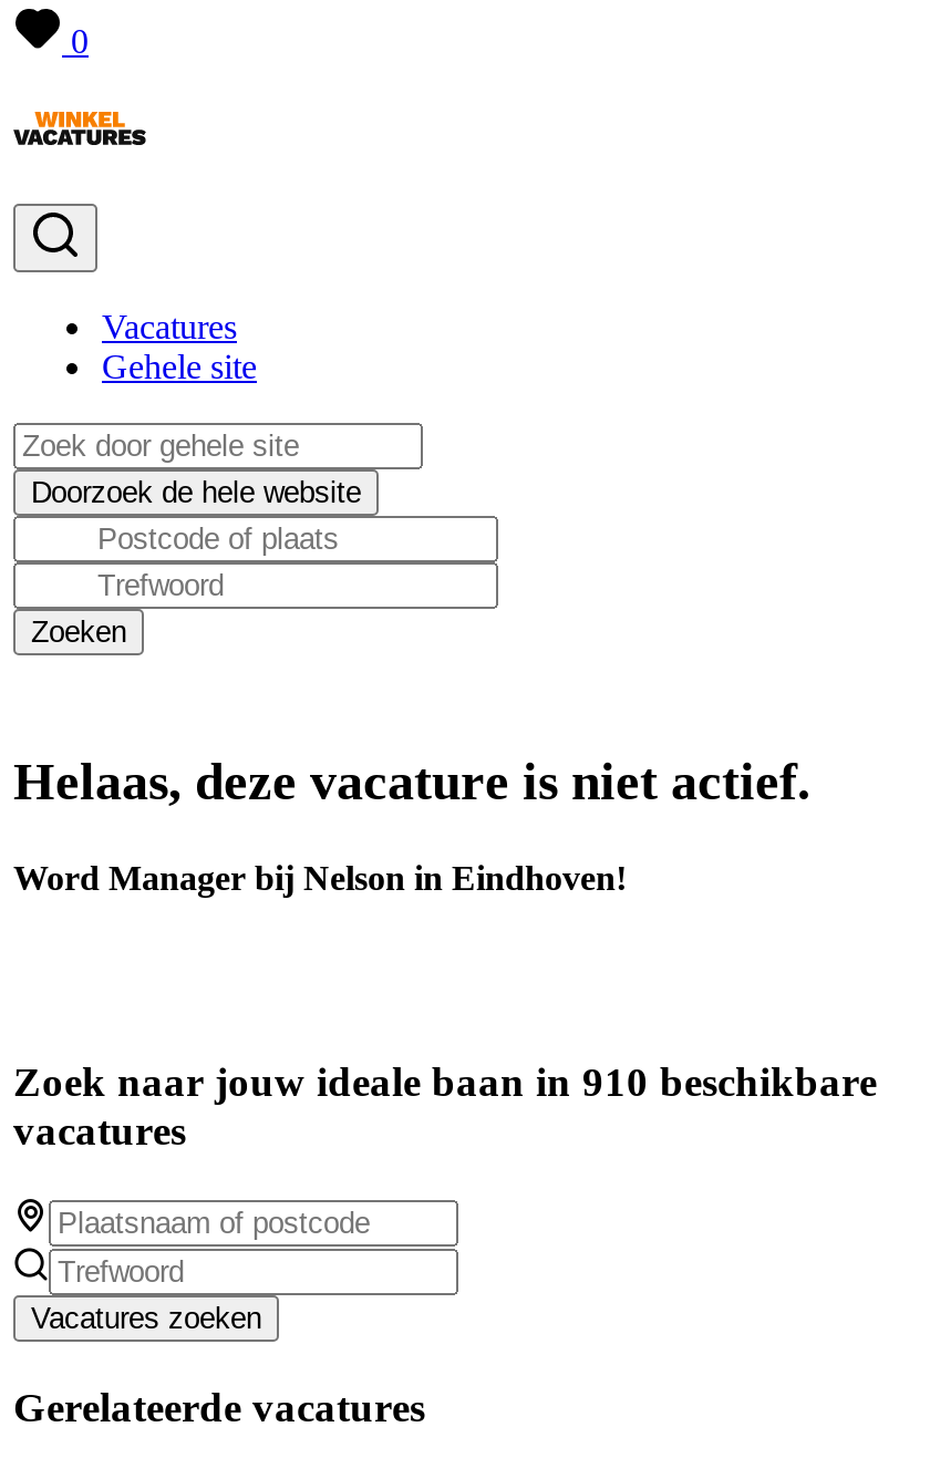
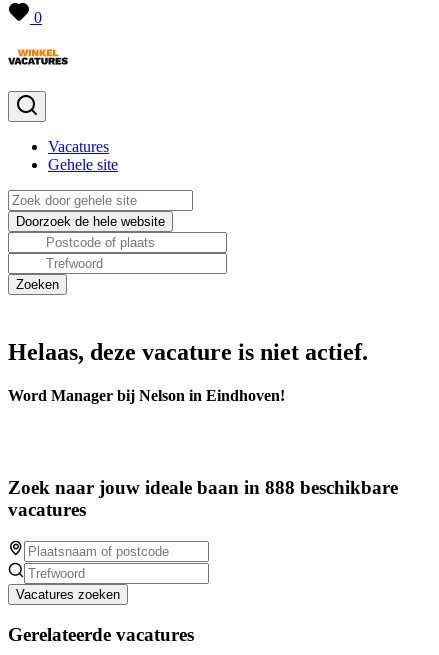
- Zoek naar jouw ideale baan in 910 beschikbare
+ Zoek naar jouw ideale baan in 888 beschikbare
